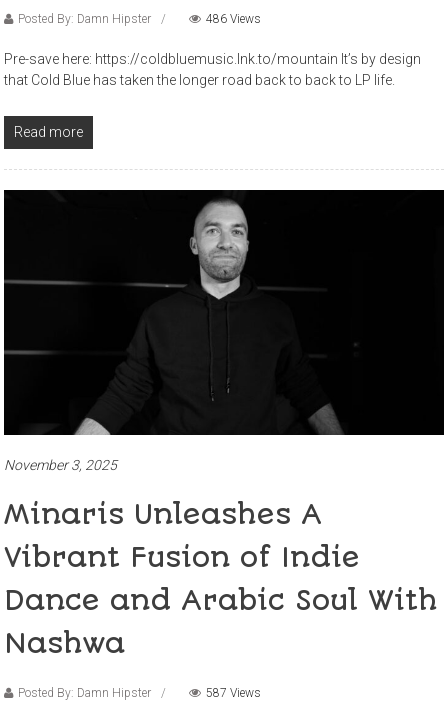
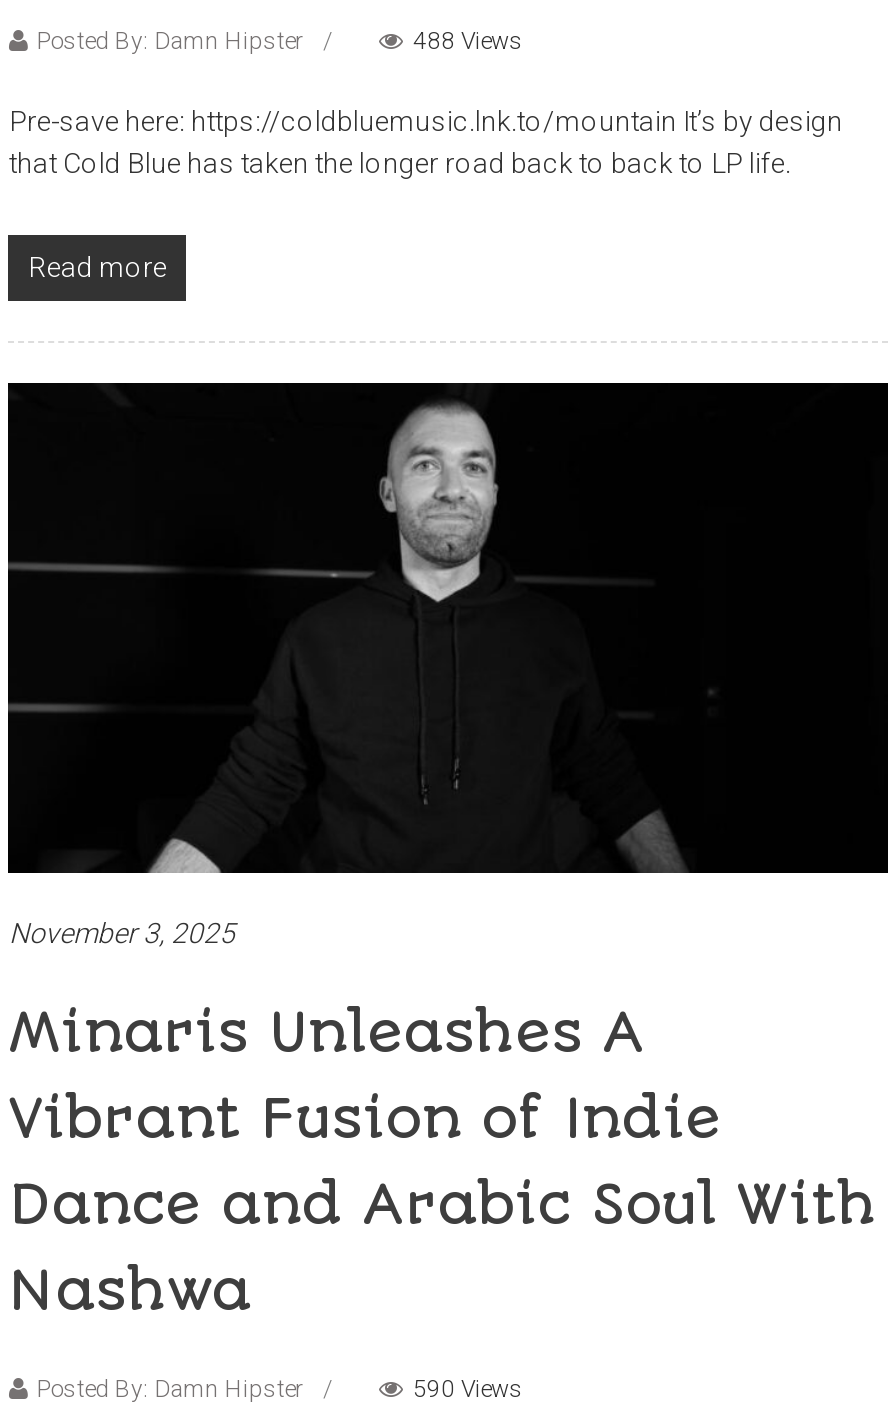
- 486 Views
+ 488 Views

- 587 Views
+ 590 Views
